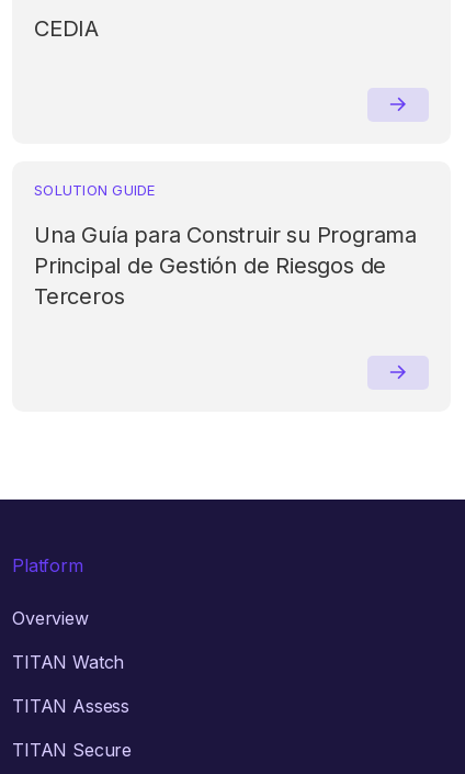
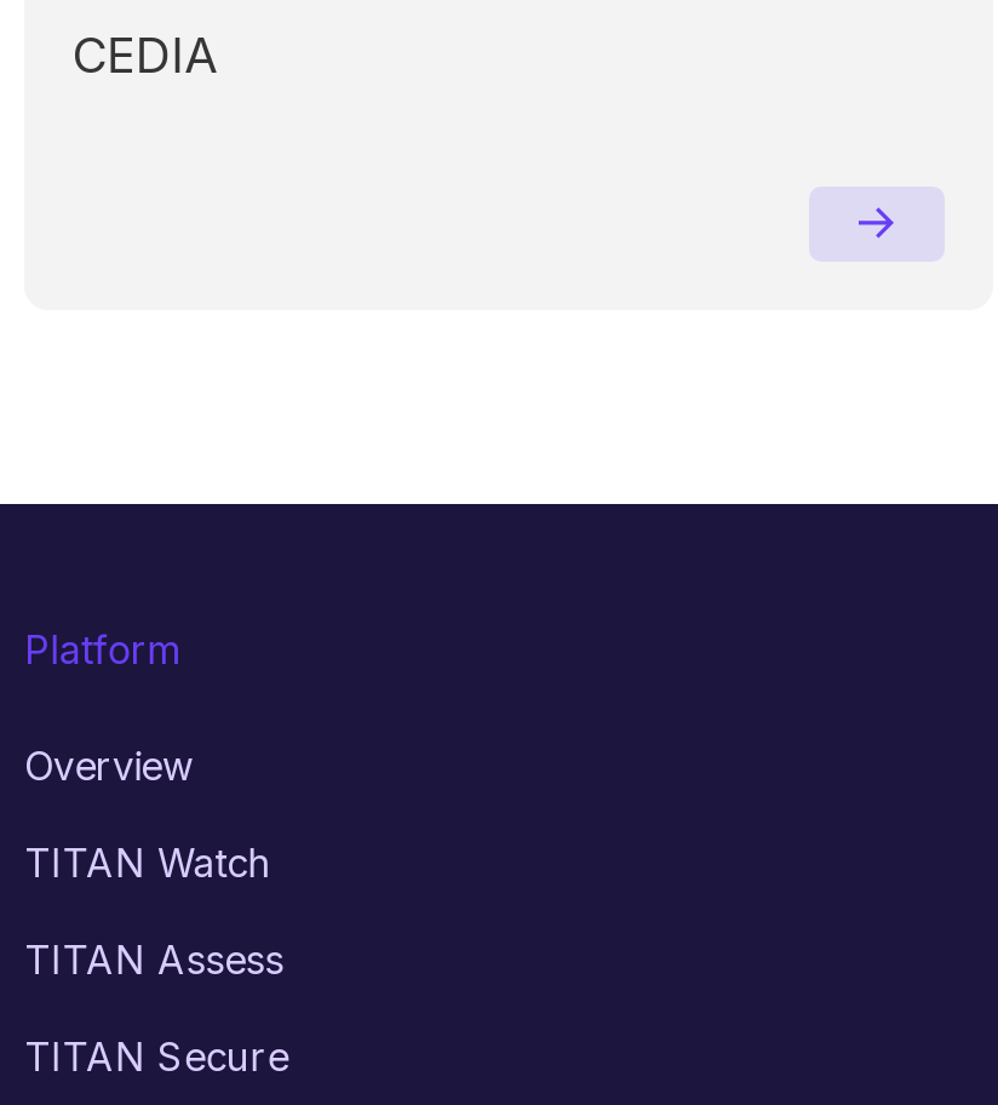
- SOLUTION GUIDE
- Una Guía para Construir su Programa
- Principal de Gestión de Riesgos de
- Terceros
